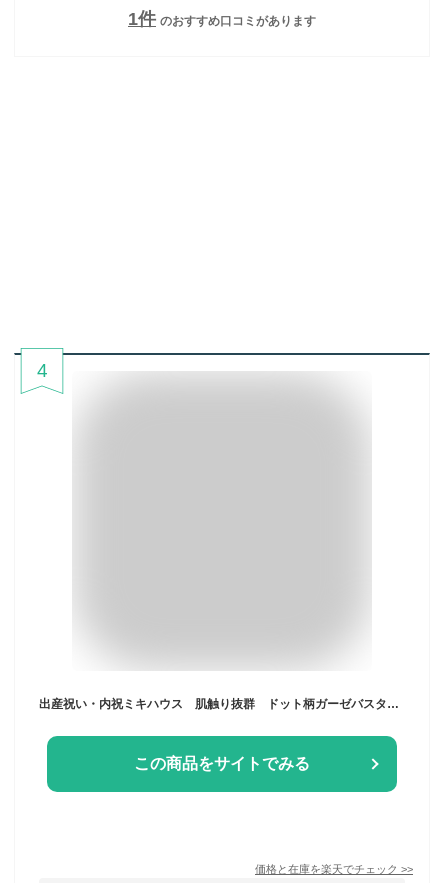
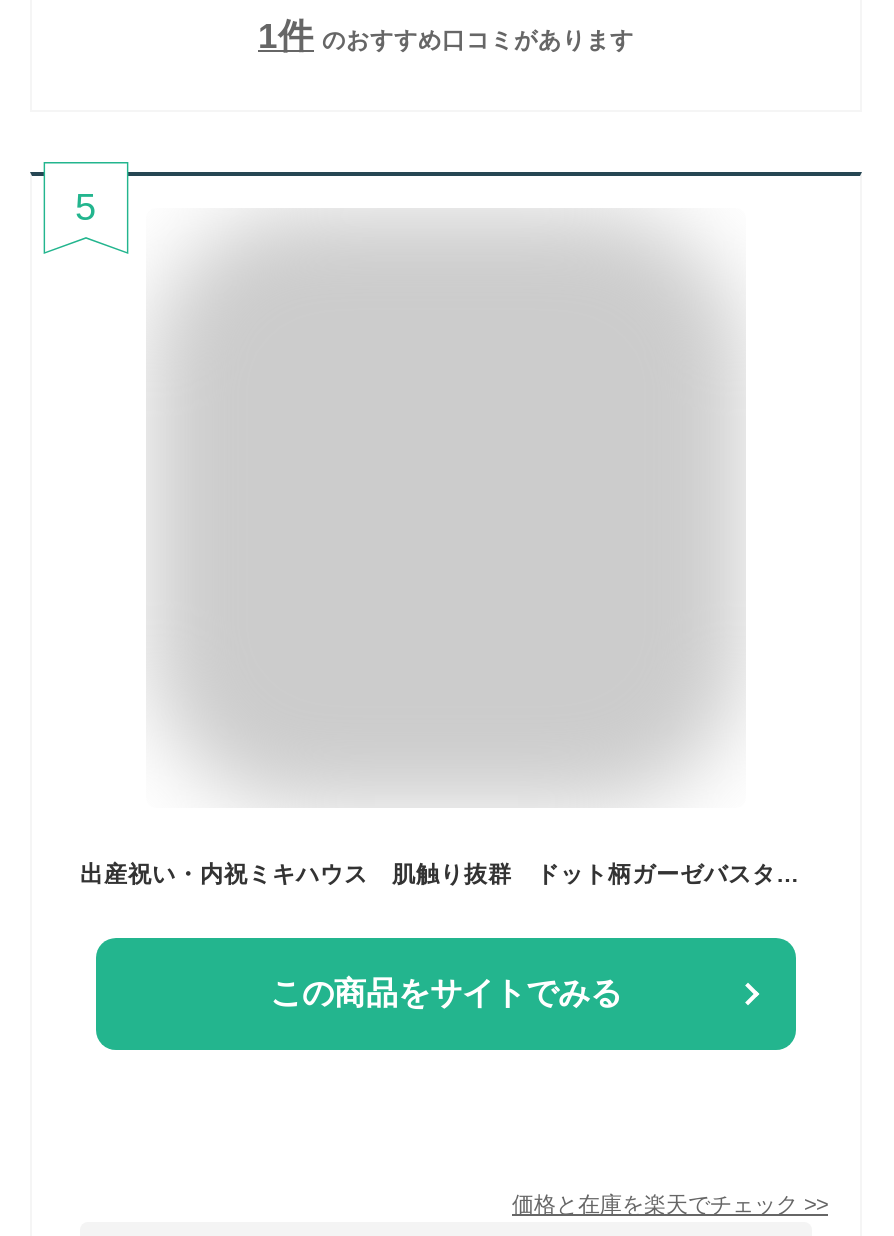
- 4
+ 5
